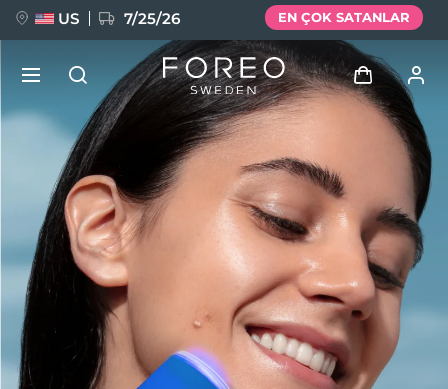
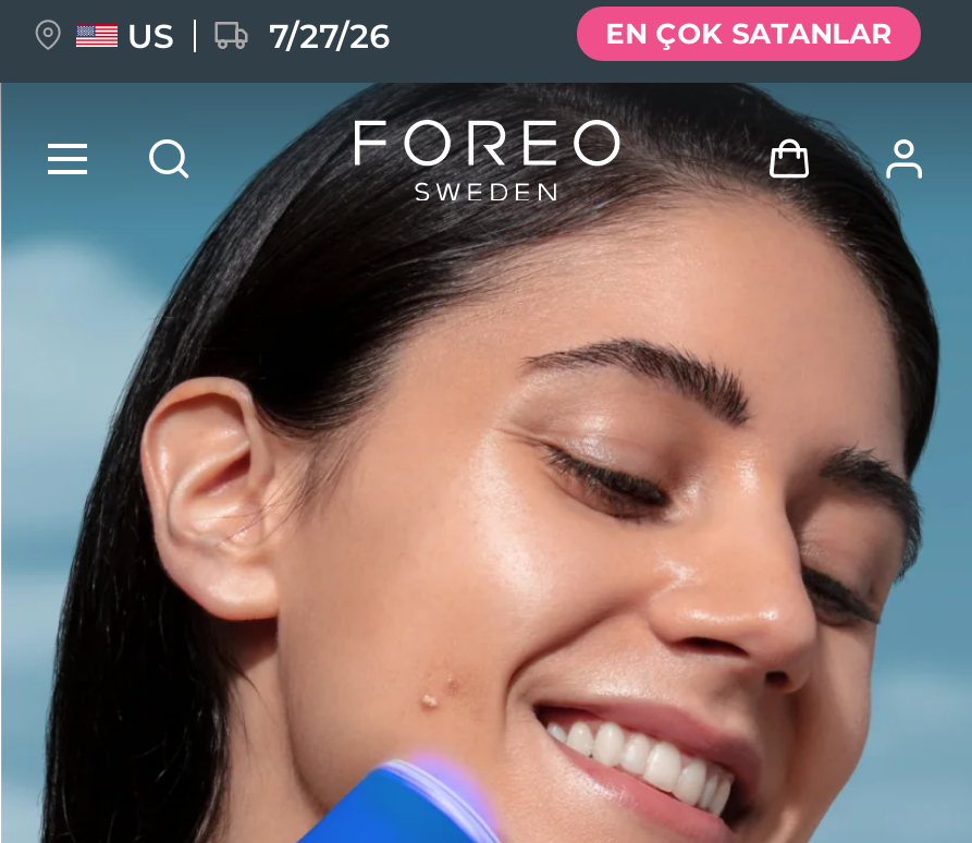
- 7/25/26
+ 7/27/26
